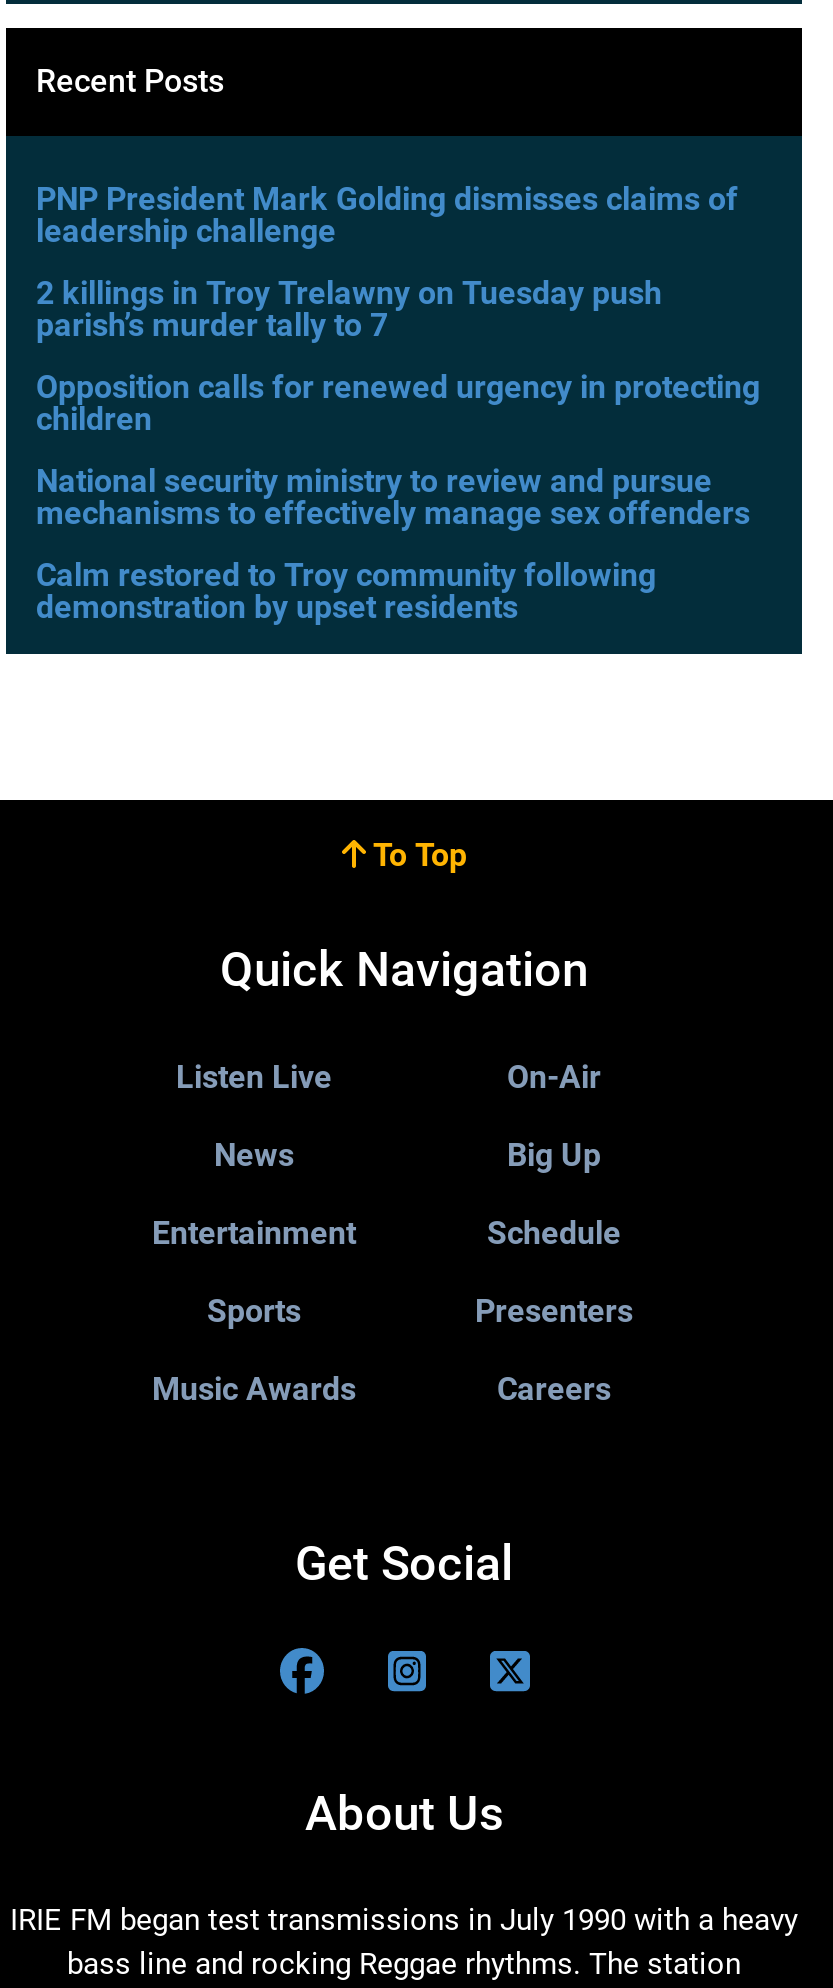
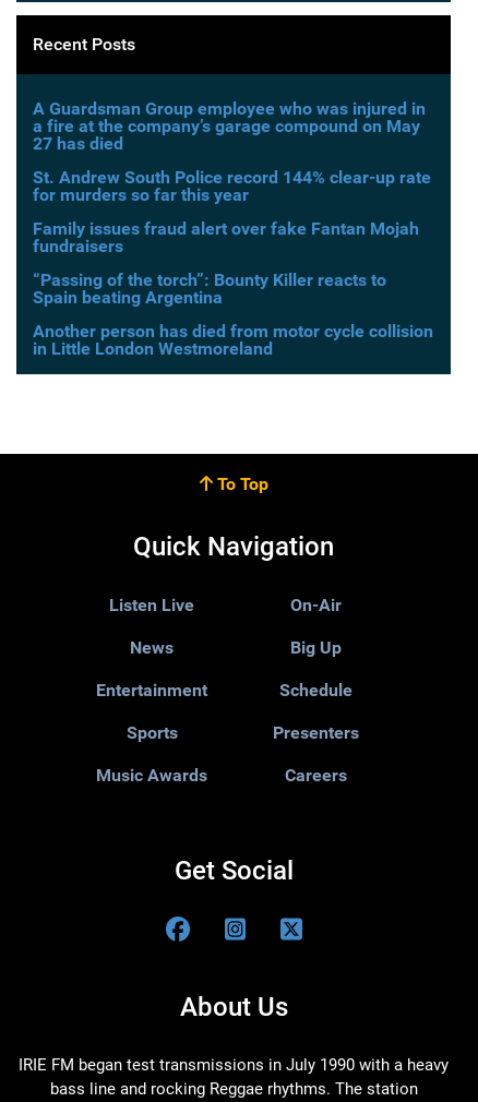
- PNP President Mark Golding dismisses claims of
- leadership challenge
+ A Guardsman Group employee who was injured in
+ a fire at the company’s garage compound on May
+ 27 has died

- 2 killings in Troy Trelawny on Tuesday push
- parish’s murder tally to 7
+ St. Andrew South Police record 144% clear-up rate
+ for murders so far this year

- Opposition calls for renewed urgency in protecting
- children
+ Family issues fraud alert over fake Fantan Mojah
+ fundraisers

- National security ministry to review and pursue
- mechanisms to effectively manage sex offenders
+ “Passing of the torch”: Bounty Killer reacts to
+ Spain beating Argentina

- Calm restored to Troy community following
- demonstration by upset residents
+ Another person has died from motor cycle collision
+ in Little London Westmoreland
